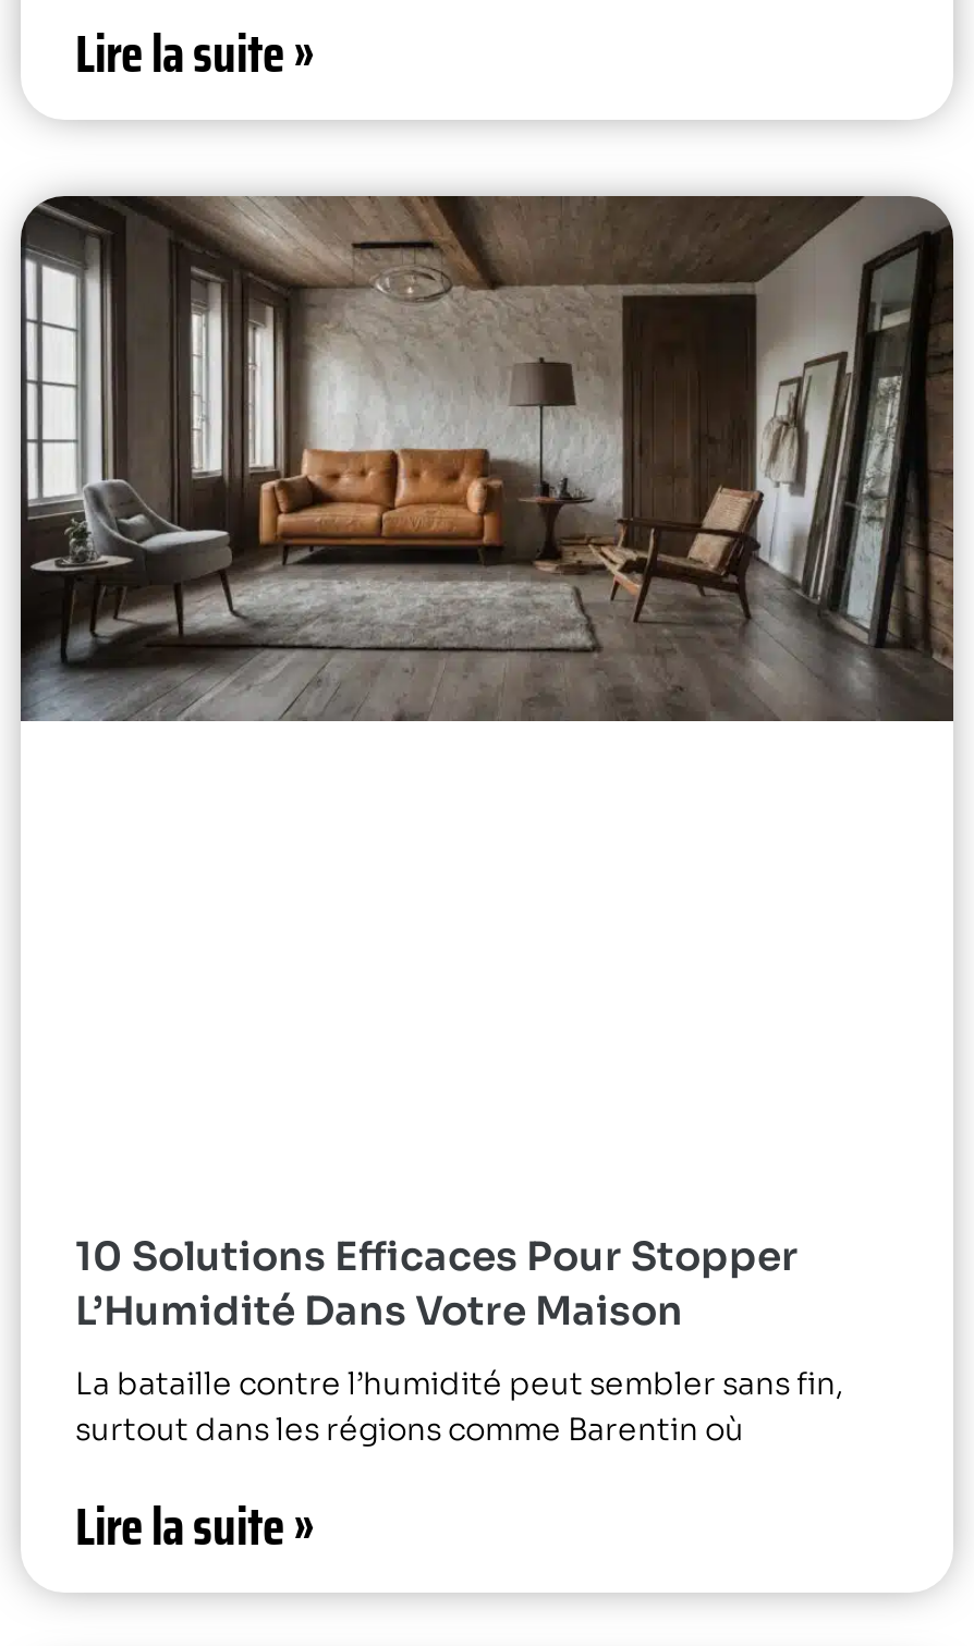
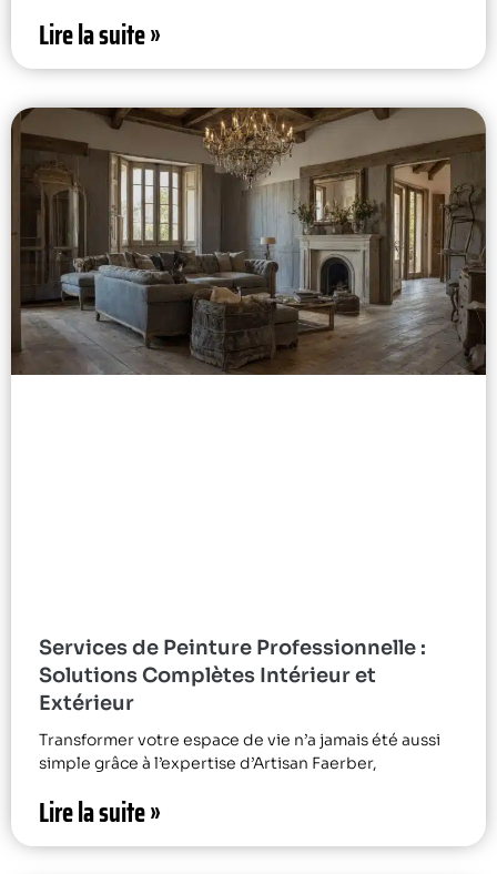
- [image]
+ [image]

- 10 Solutions Efficaces Pour Stopper
- L’Humidité Dans Votre Maison
+ Services de Peinture Professionnelle :
+ Solutions Complètes Intérieur et
+ Extérieur

- La bataille contre l’humidité peut sembler sans fin,
- surtout dans les régions comme Barentin où
+ Transformer votre espace de vie n’a jamais été aussi
+ simple grâce à l’expertise d’Artisan Faerber,
